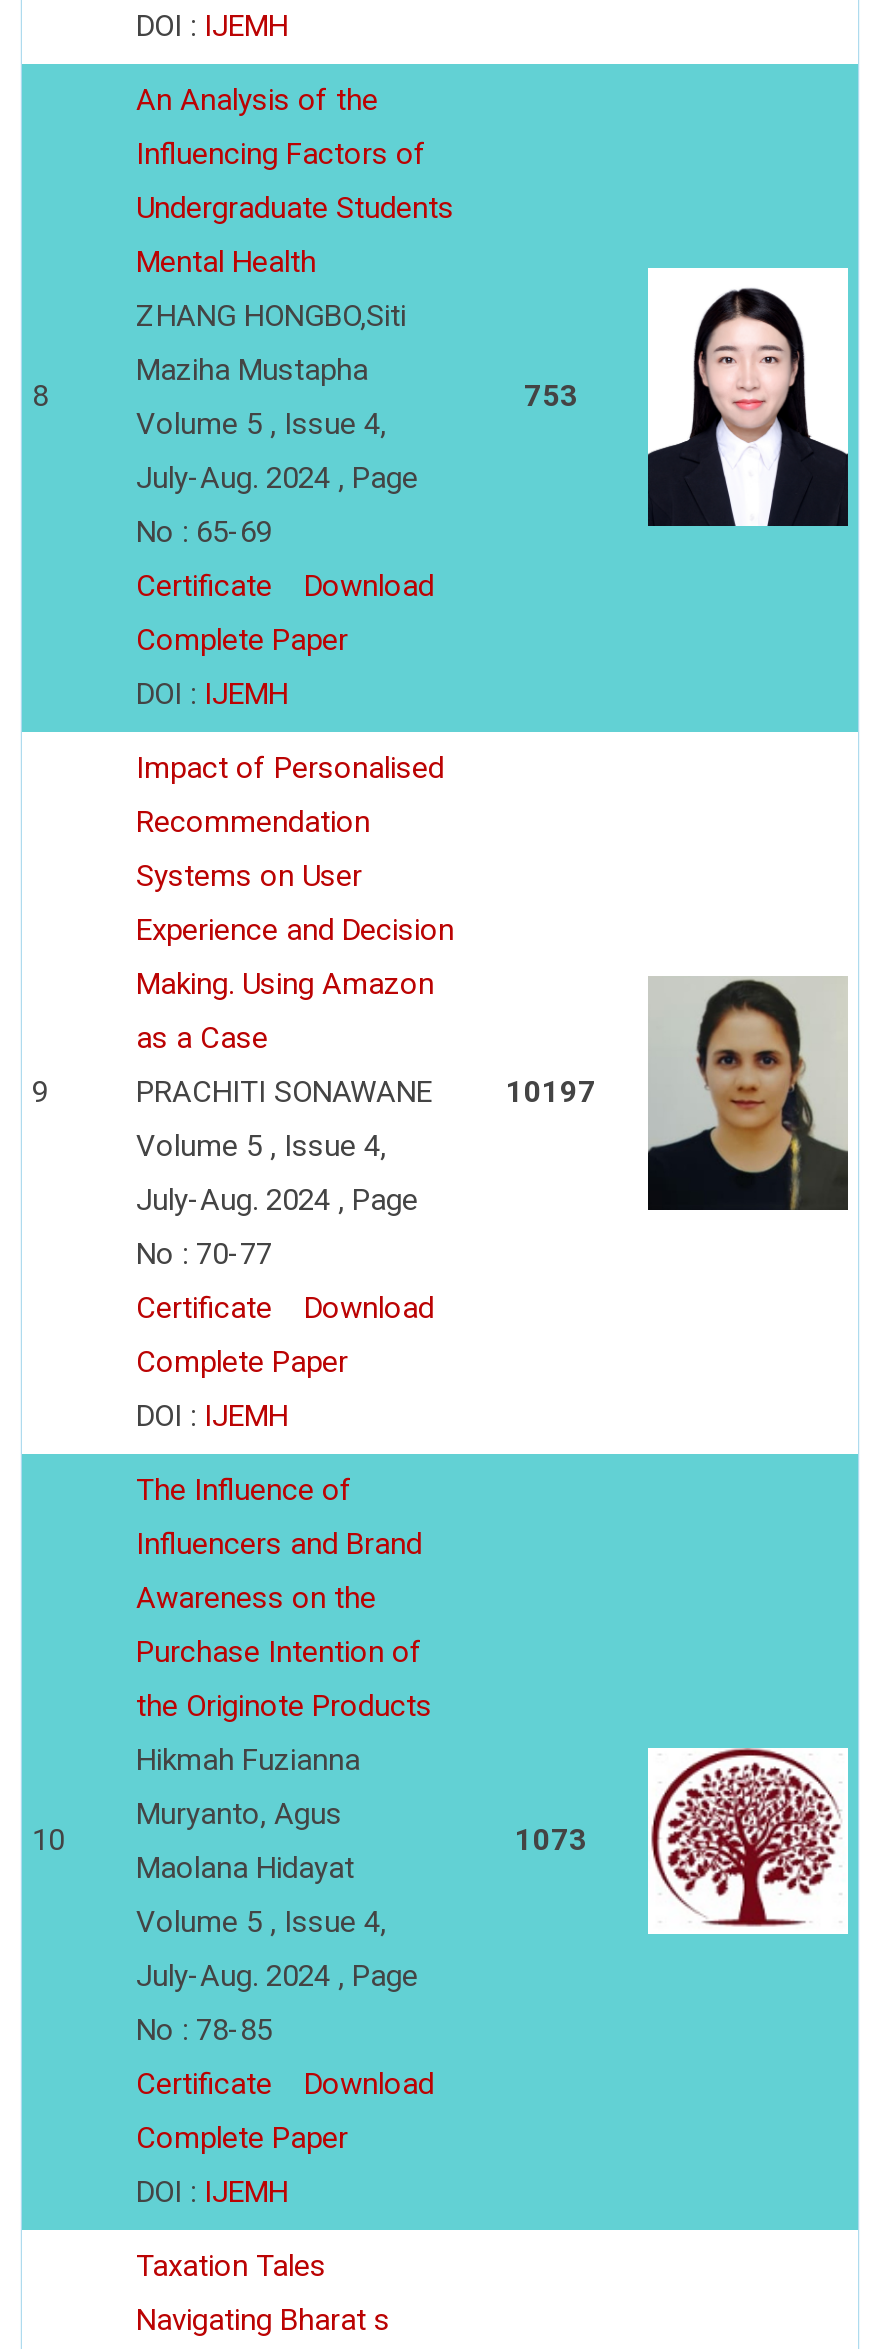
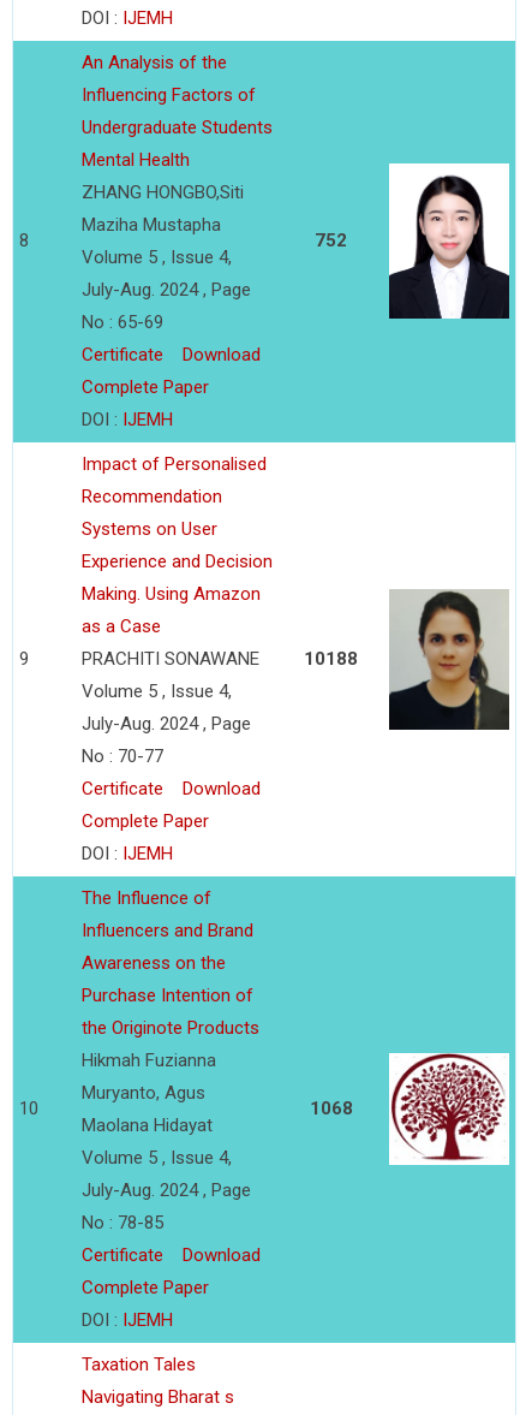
- 753
+ 752

- 10197
+ 10188

- 1073
+ 1068
